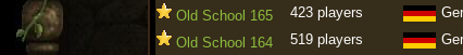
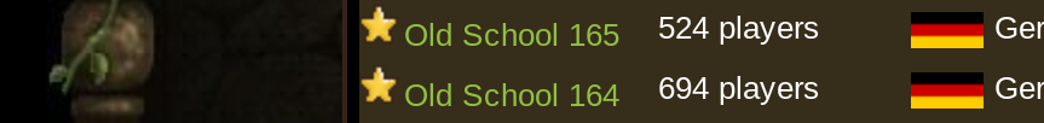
- Old School 165 423 players
+ Old School 165 524 players

- Old School 164 519 players
+ Old School 164 694 players
